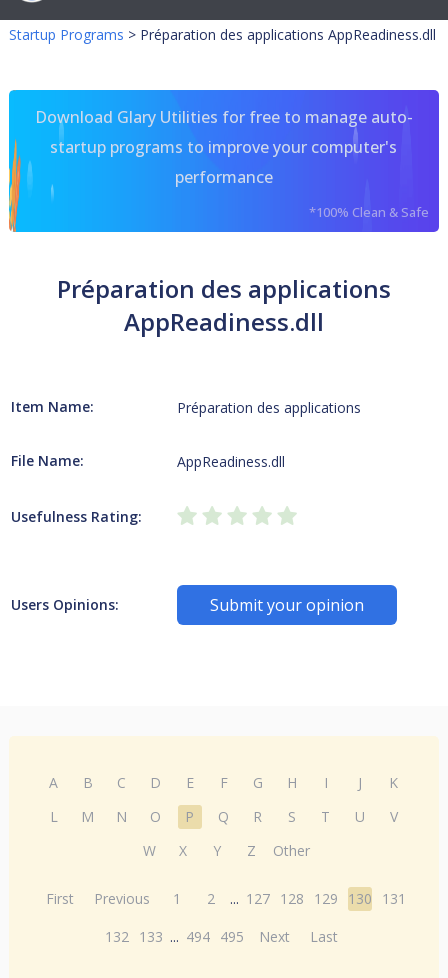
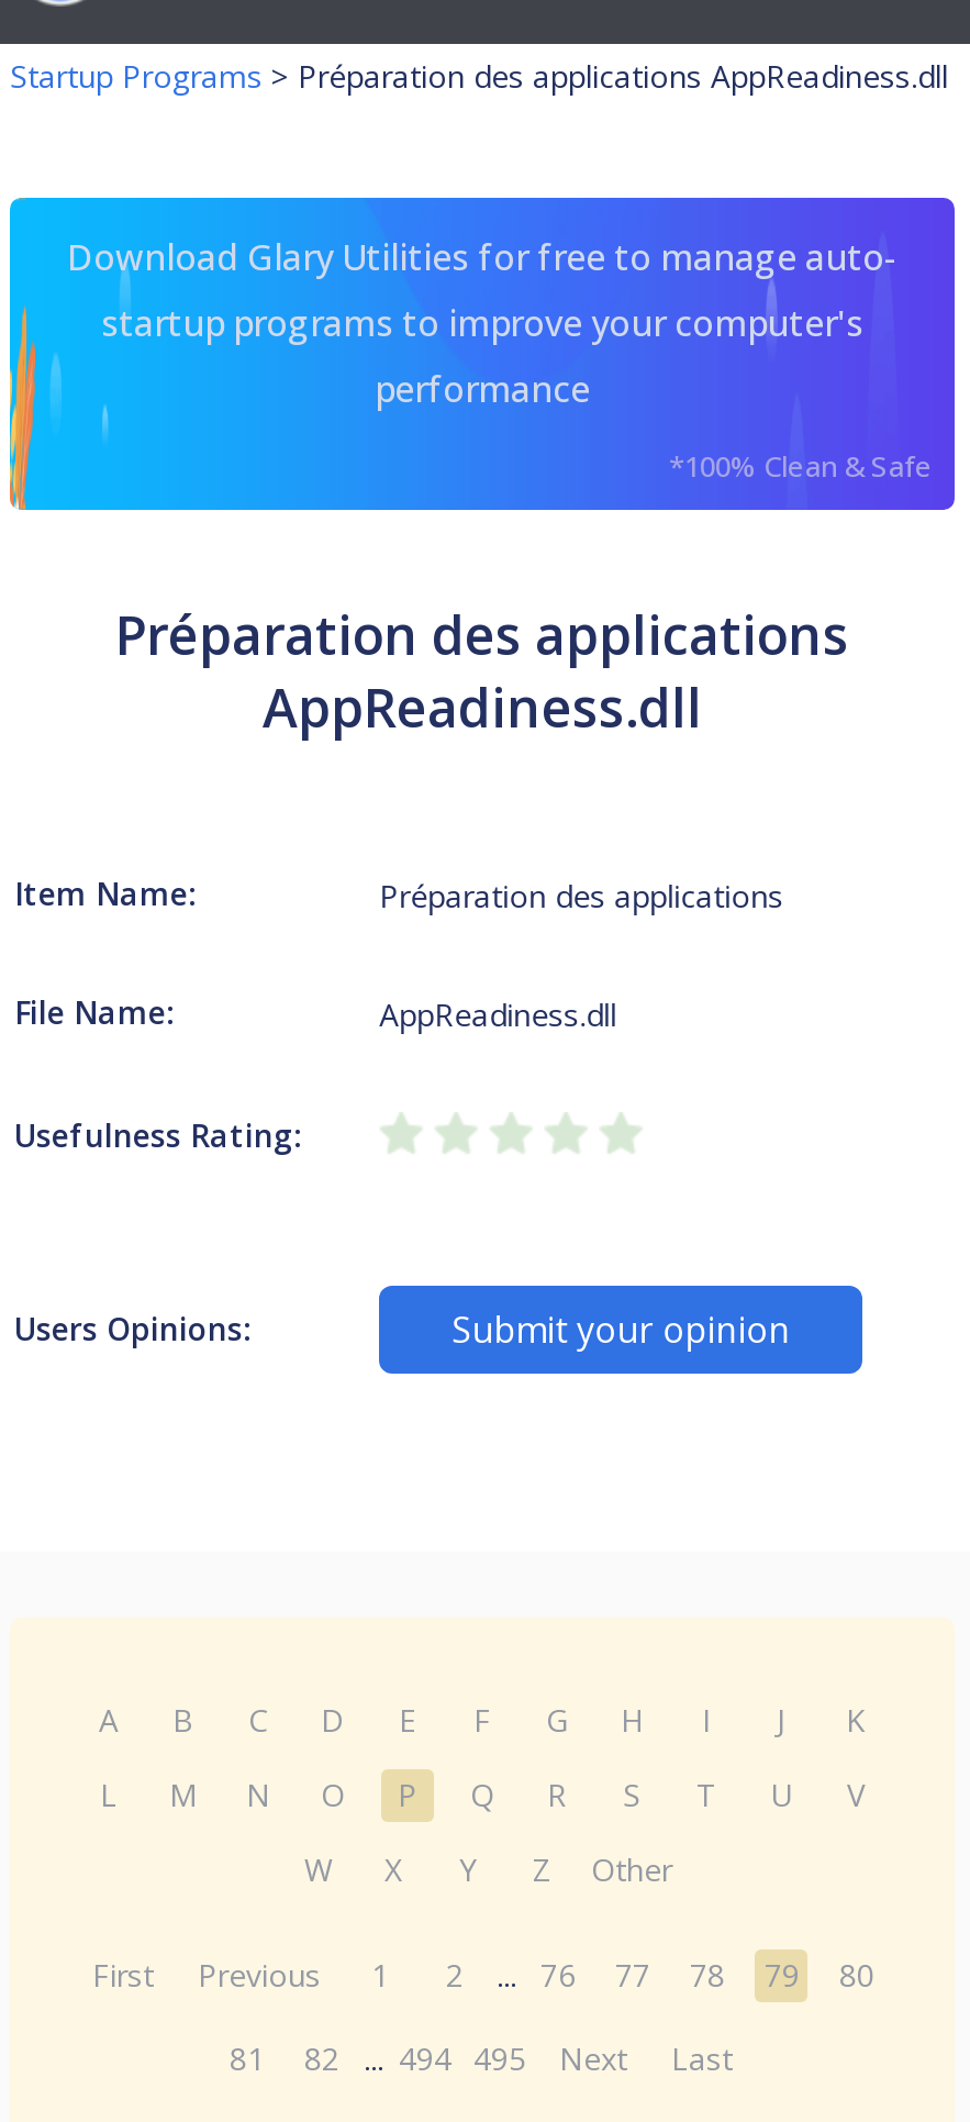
- 2 ... 127 128 129 130 131
+ 2 ... 76
+ 77
+ 78
+ 79
+ 80

- 132 133 ... 494 495
+ 81
+ 82 ... 494 495
